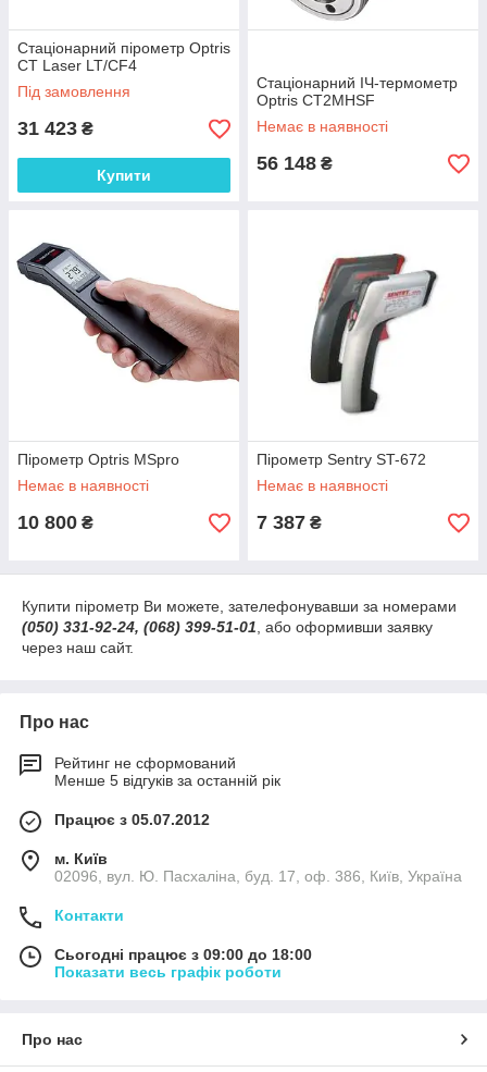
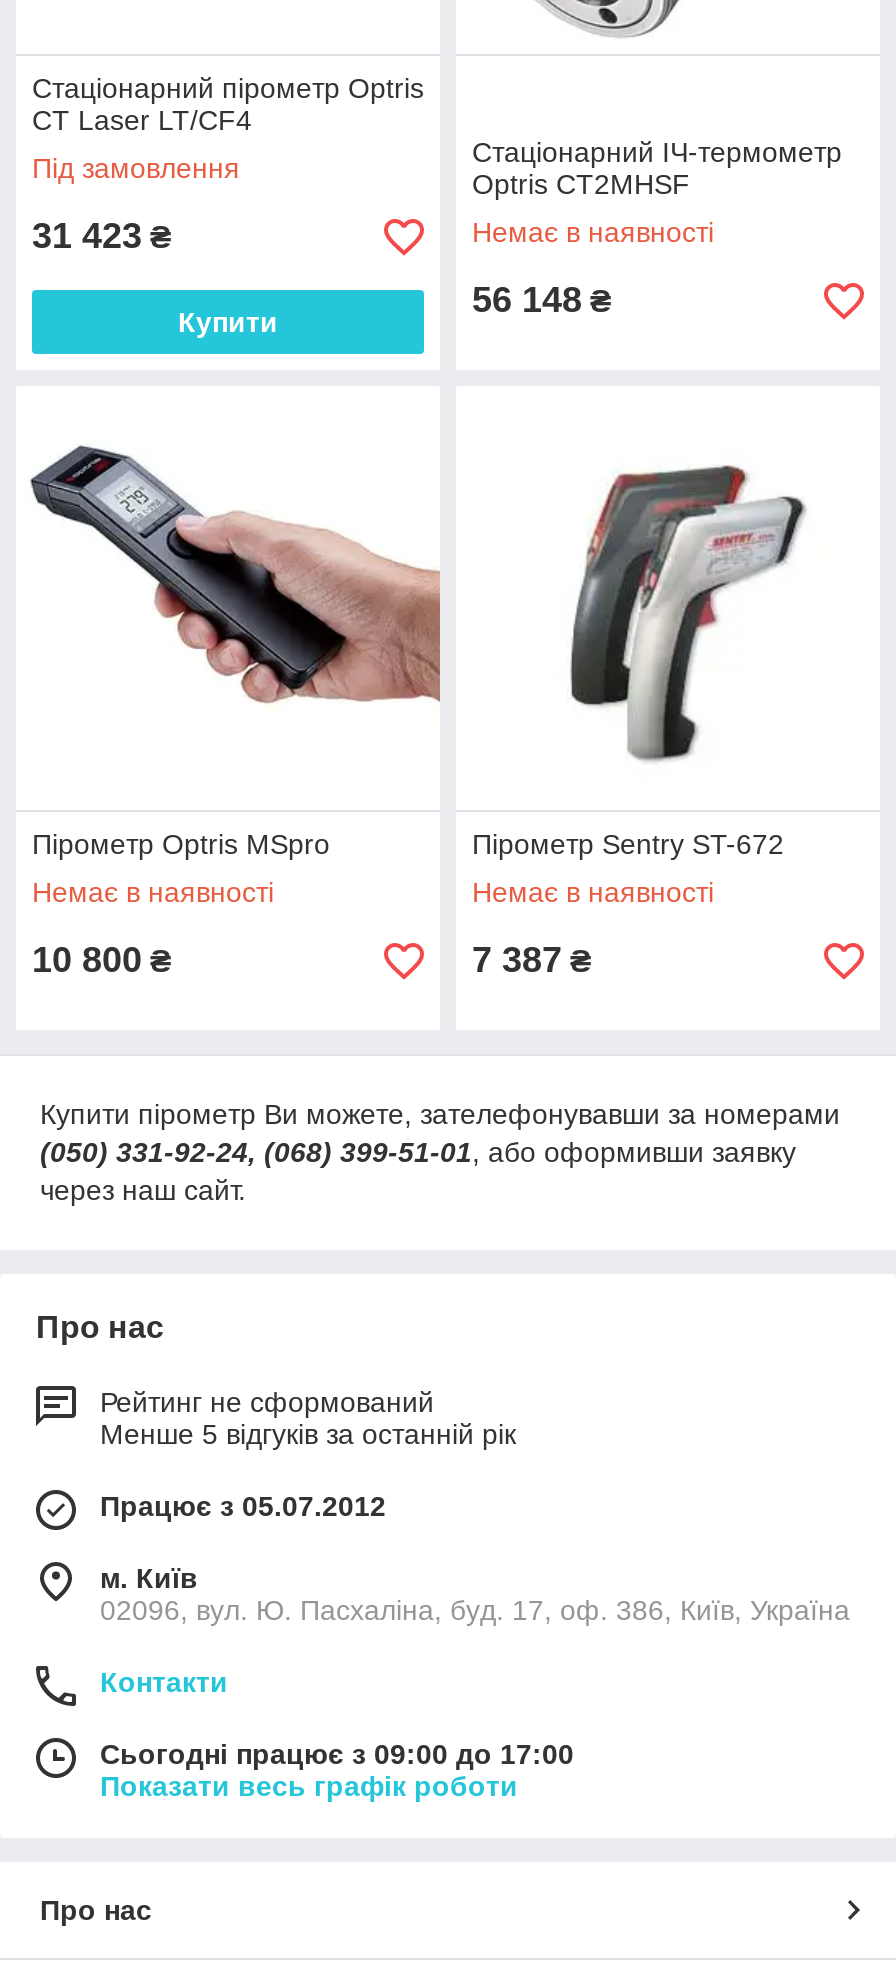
- Сьогодні працює з 09:00 до 18:00
+ Сьогодні працює з 09:00 до 17:00
